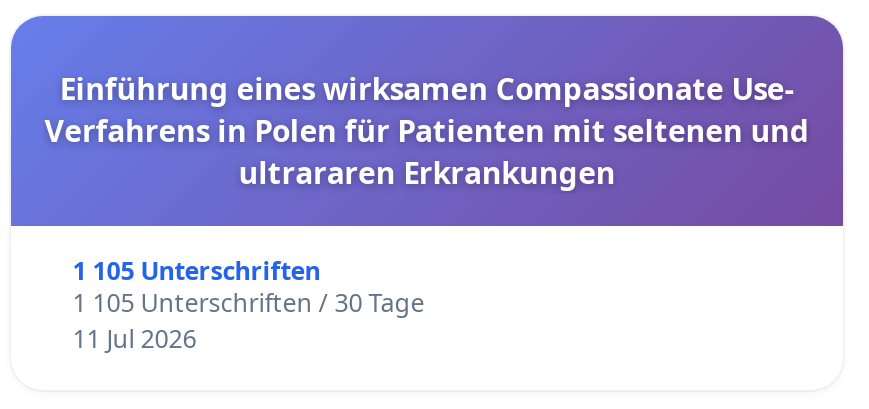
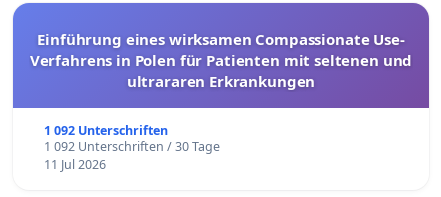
- 1 105 Unterschriften
+ 1 092 Unterschriften

- 1 105 Unterschriften / 30 Tage
+ 1 092 Unterschriften / 30 Tage
